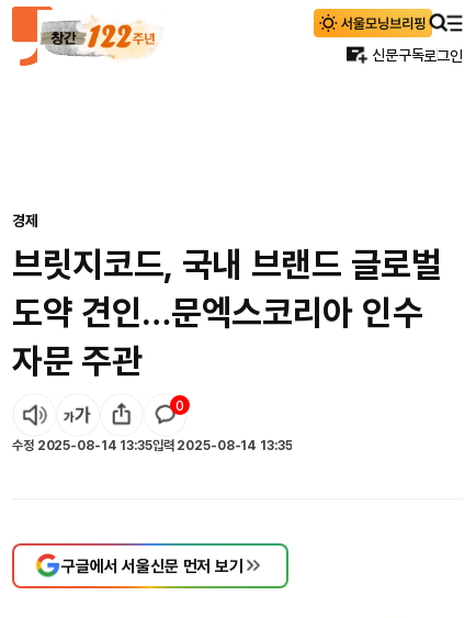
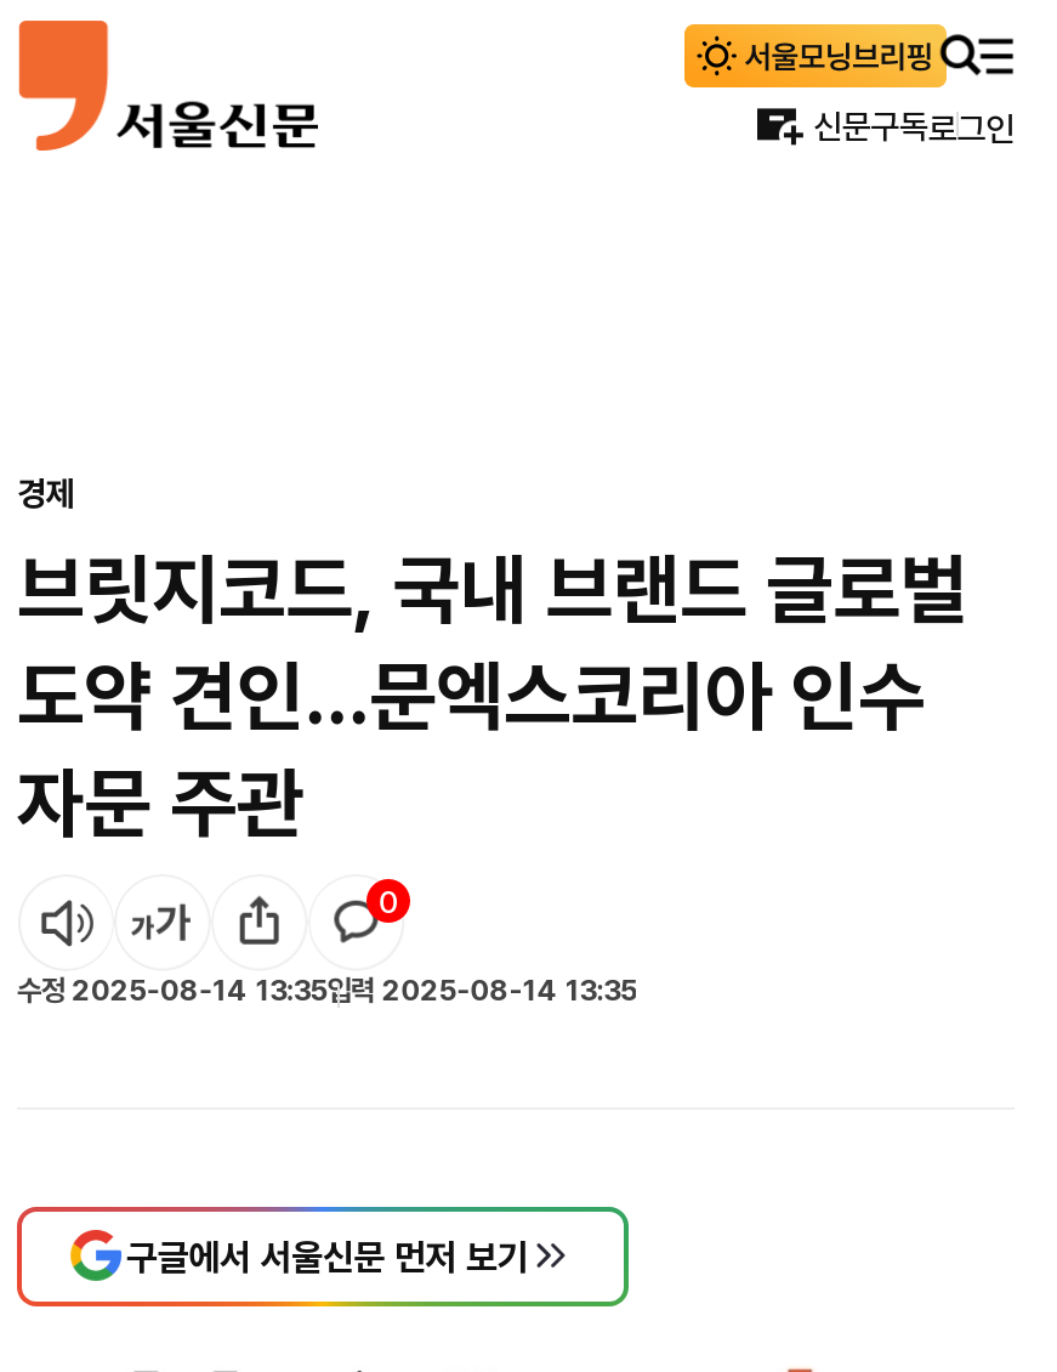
- [image]
+ [image]
